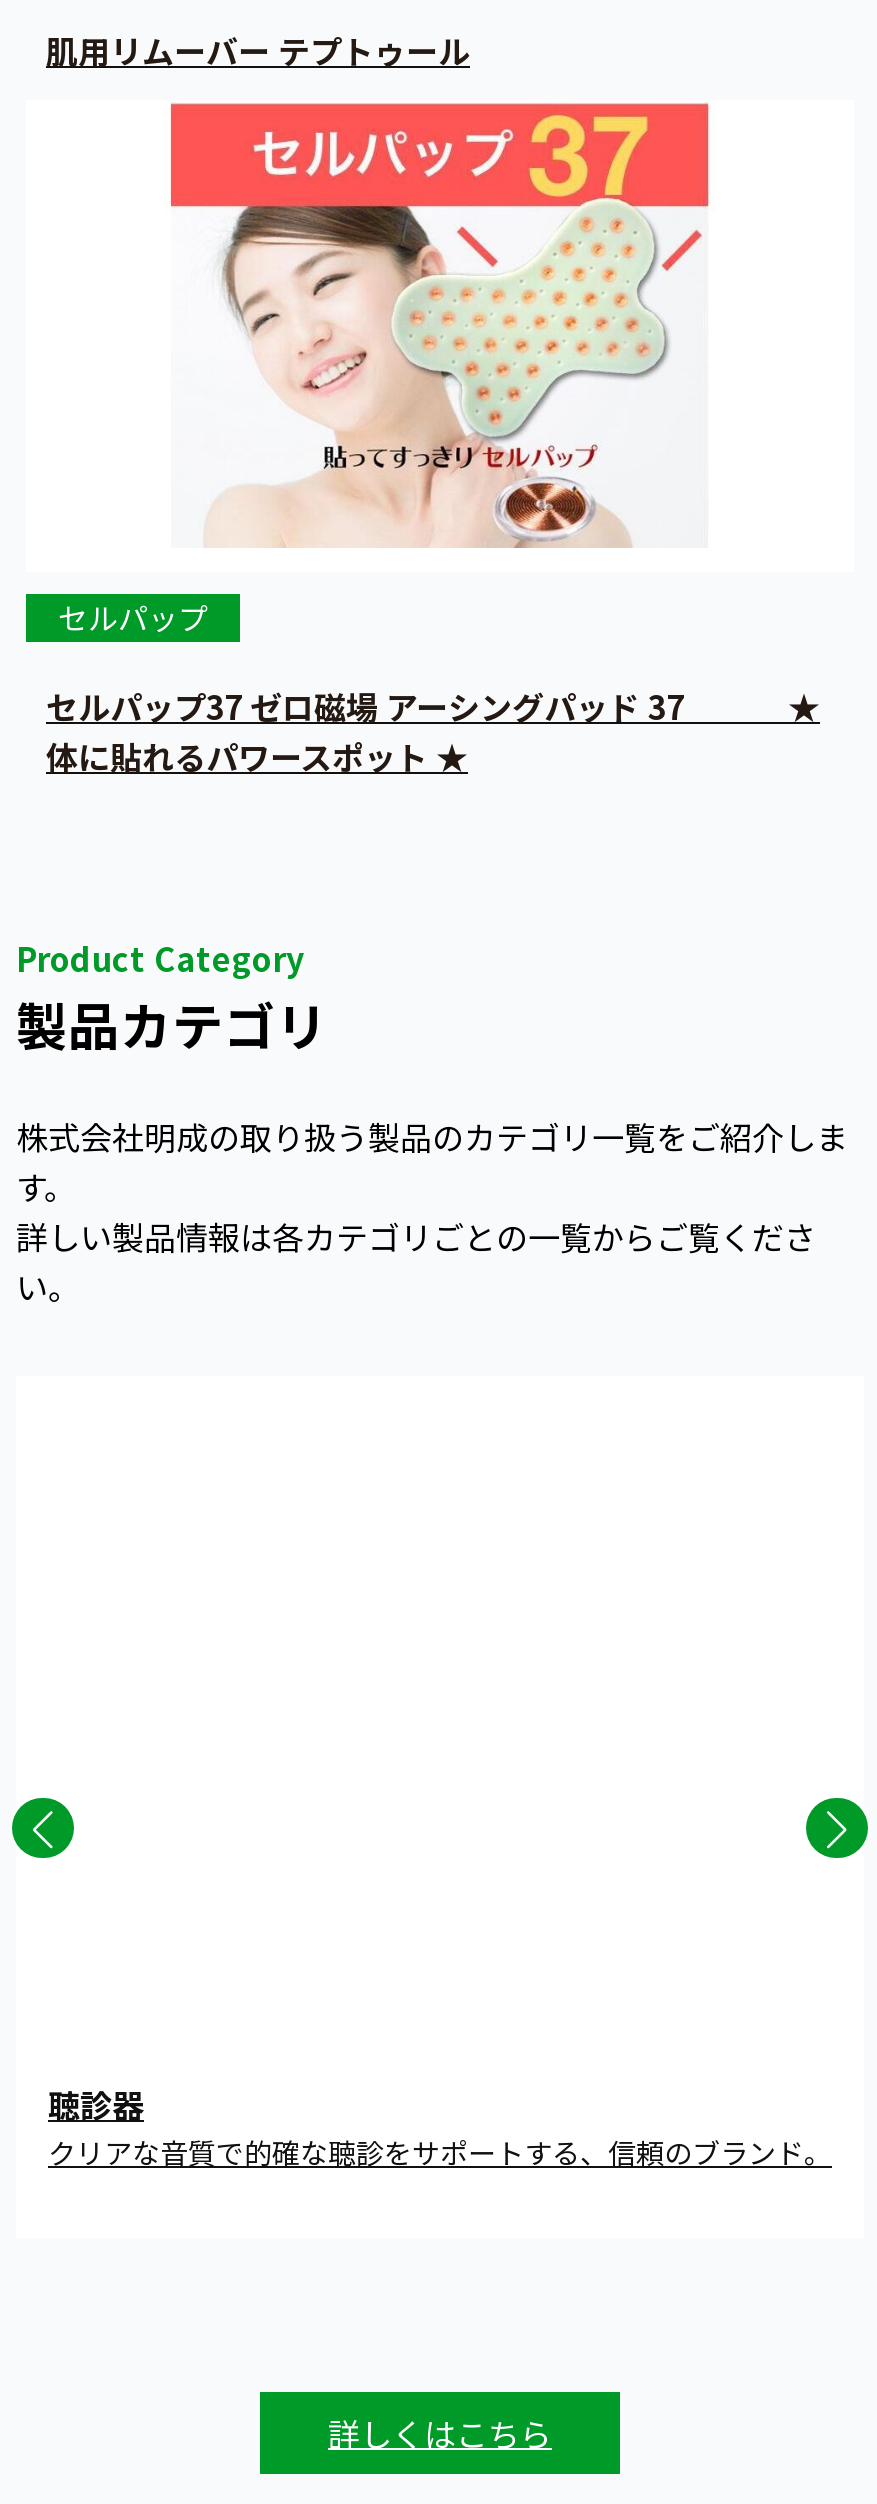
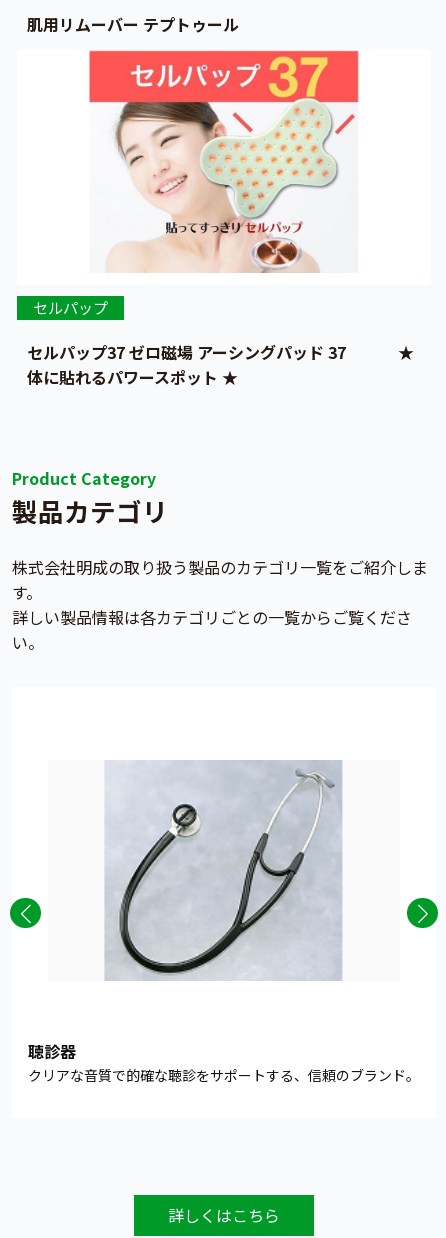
+ [image]
